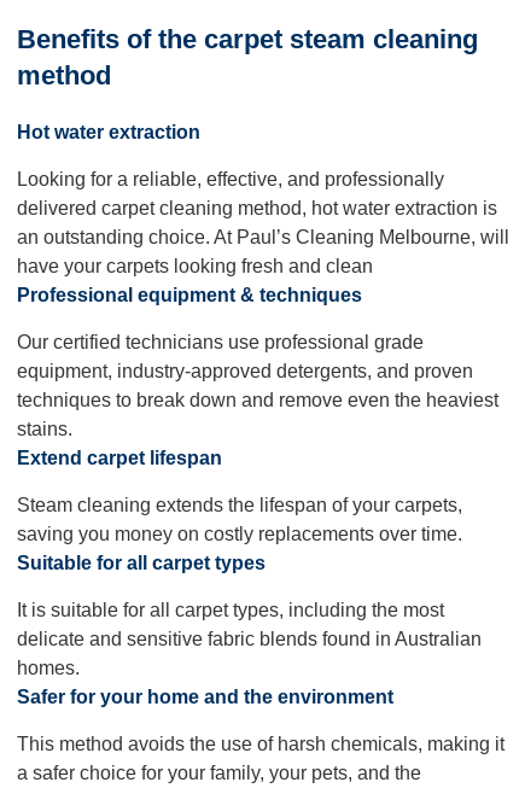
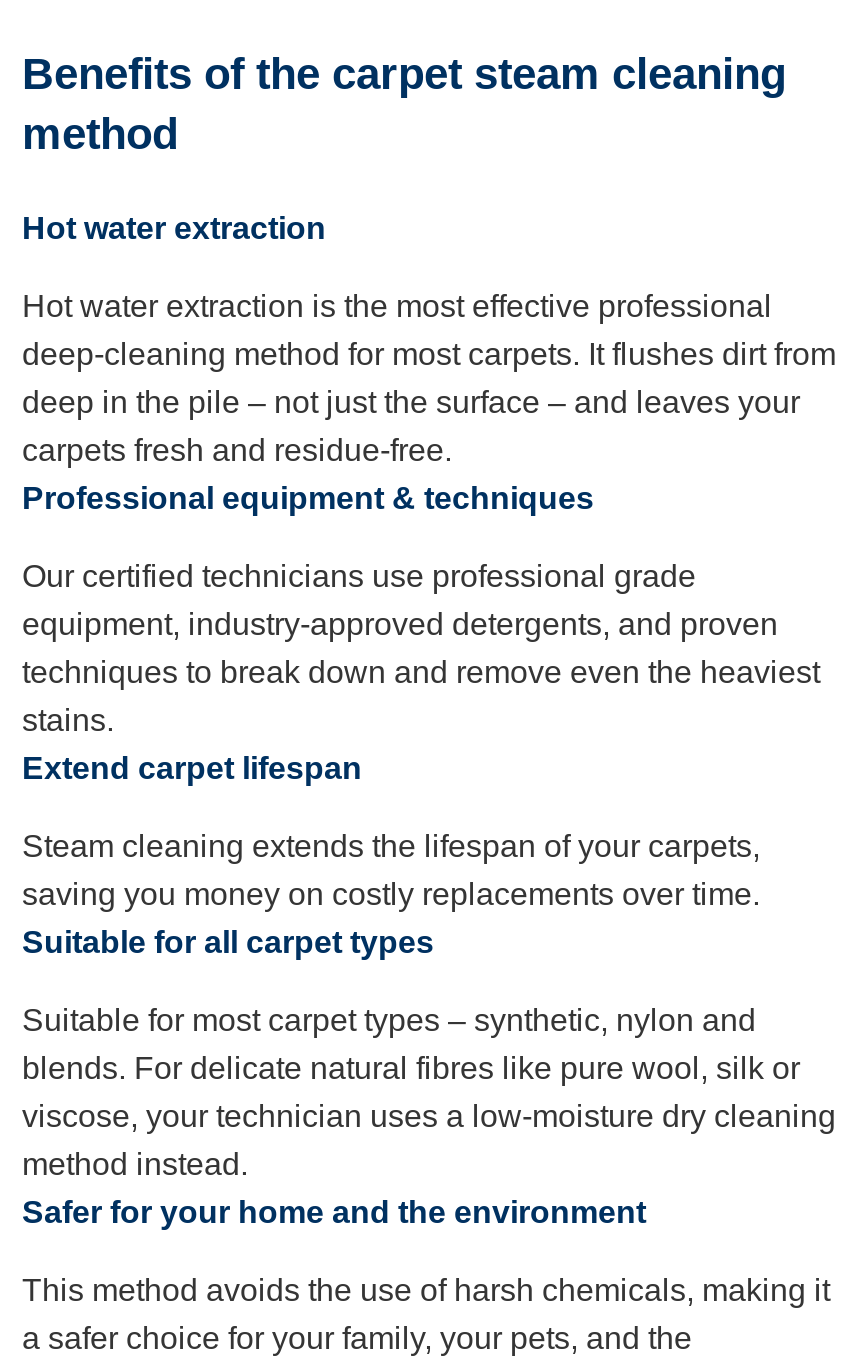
- Looking for a reliable, effective, and professionally
- delivered carpet cleaning method, hot water extraction is
- an outstanding choice. At Paul’s Cleaning Melbourne, will
- have your carpets looking fresh and clean
+ Hot water extraction is the most effective professional
+ deep-cleaning method for most carpets. It flushes dirt from
+ deep in the pile – not just the surface – and leaves your
+ carpets fresh and residue-free.

- It is suitable for all carpet types, including the most
- delicate and sensitive fabric blends found in Australian
- homes.
+ Suitable for most carpet types – synthetic, nylon and
+ blends. For delicate natural fibres like pure wool, silk or
+ viscose, your technician uses a low-moisture dry cleaning
+ method instead.
